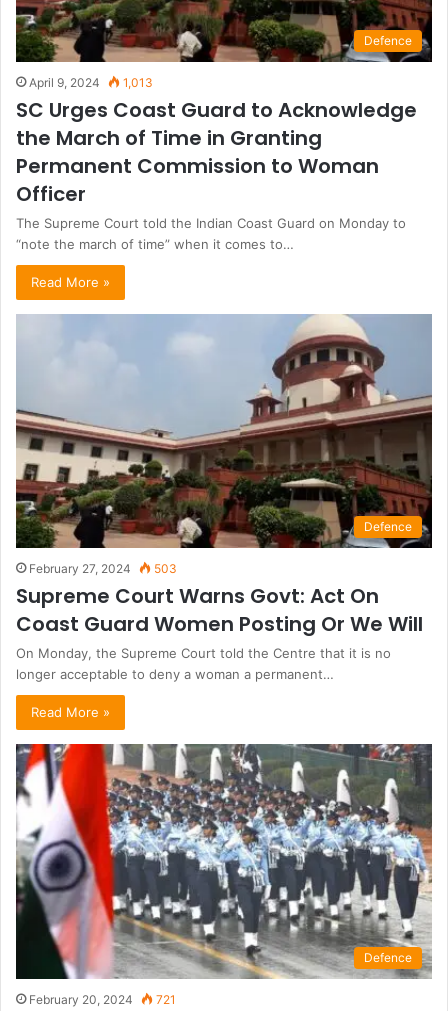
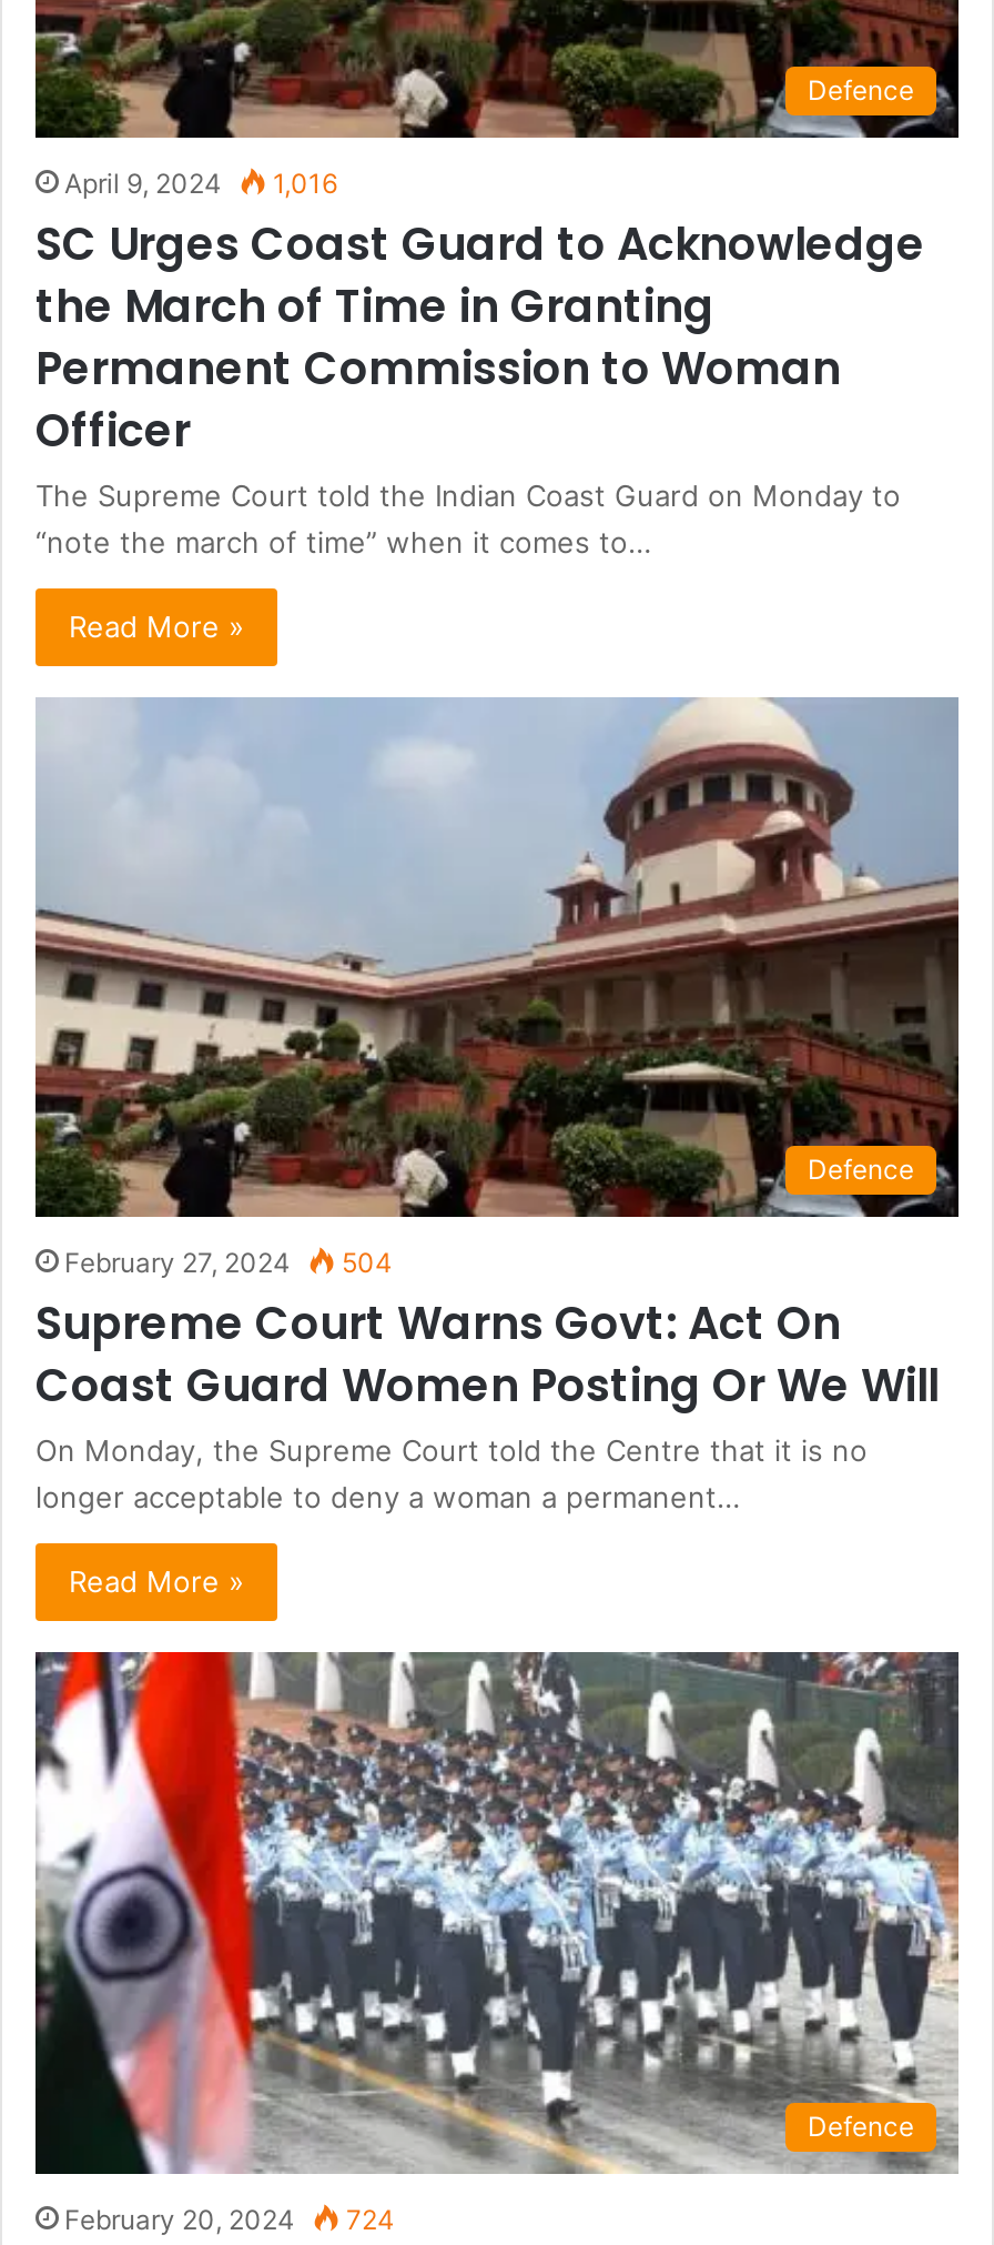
- April 9, 2024 1,013
+ April 9, 2024 1,016

- February 27, 2024 503
+ February 27, 2024 504

- February 20, 2024 721
+ February 20, 2024 724
